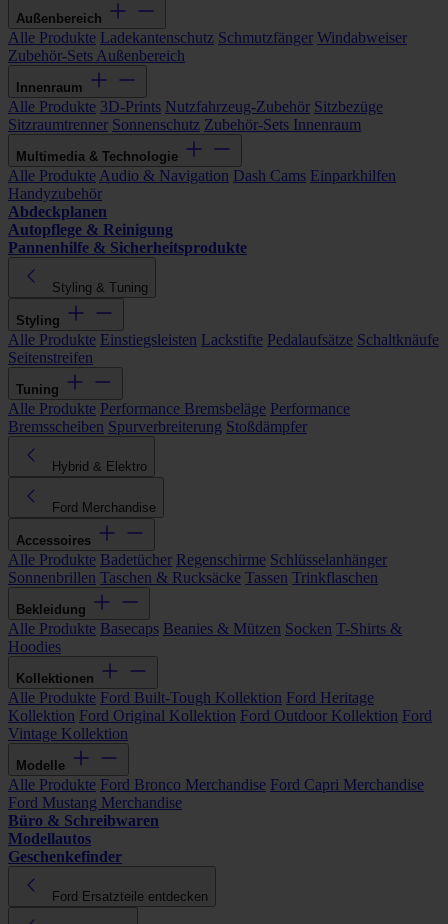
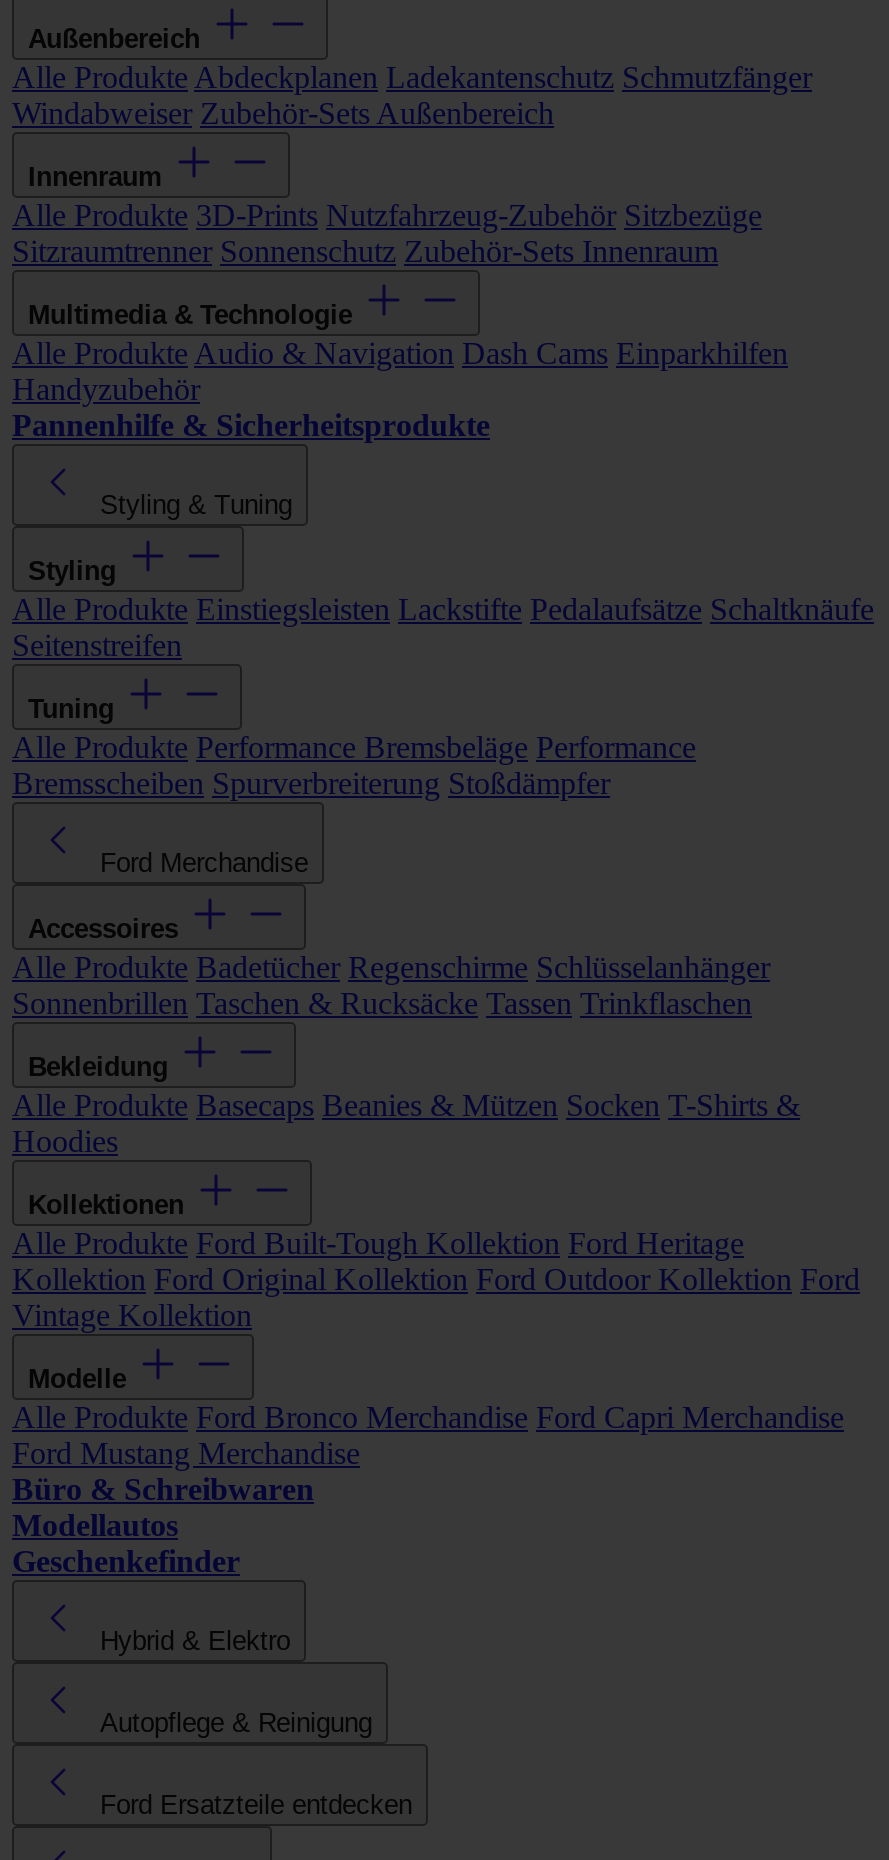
- Alle Produkte Ladekantenschutz Schmutzfänger Windabweiser
- Zubehör-Sets Außenbereich
+ Alle Produkte Abdeckplanen Ladekantenschutz Schmutzfänger
+ Windabweiser Zubehör-Sets Außenbereich

- Abdeckplanen

moved down: Autopflege & Reinigung

moved up: Pannenhilfe & Sicherheitsprodukte | Styling & Tuning | Styling | Alle Produkte Einstiegsleisten Lackstifte Pedalaufsätze Schaltknäufe | Seitenstreifen | Tuning | Alle Produkte Performance Bremsbeläge Performance | Bremsscheiben Spurverbreiterung Stoßdämpfer

moved down: Hybrid & Elektro

moved up: Ford Merchandise | Accessoires | Alle Produkte Badetücher Regenschirme Schlüsselanhänger | ... | Modellautos | Geschenkefinder
